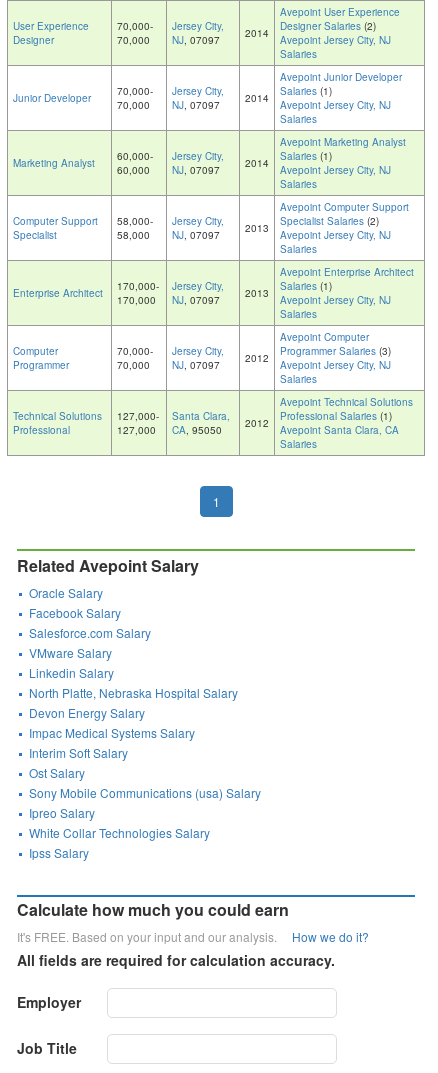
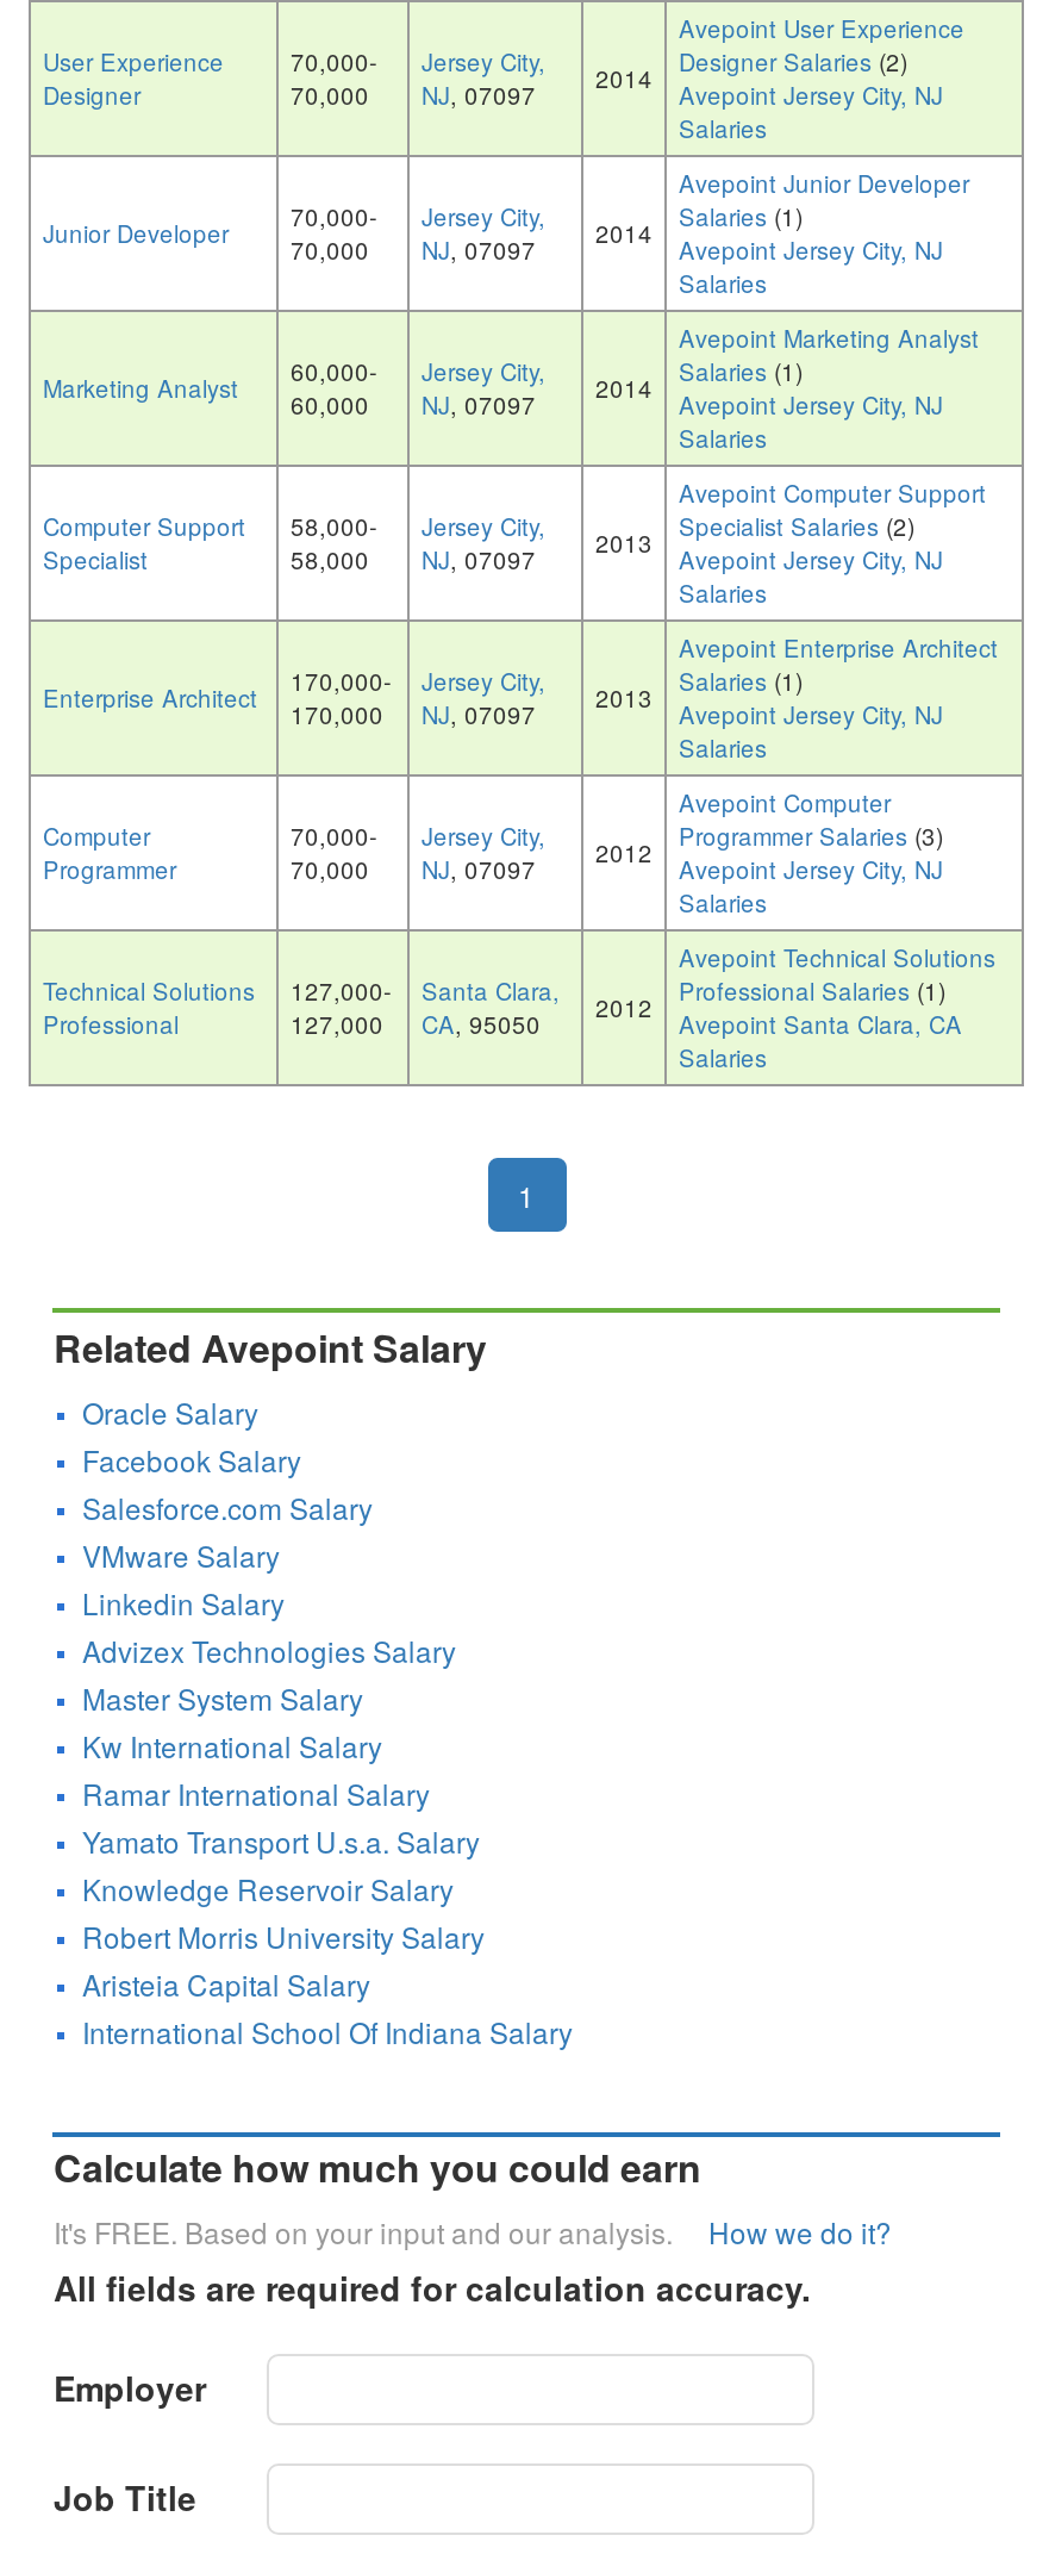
- North Platte, Nebraska Hospital Salary
- Devon Energy Salary
- Impac Medical Systems Salary
- Interim Soft Salary
- Ost Salary
- Sony Mobile Communications (usa) Salary
- Ipreo Salary
- White Collar Technologies Salary
- Ipss Salary
+ Advizex Technologies Salary
+ Master System Salary
+ Kw International Salary
+ Ramar International Salary
+ Yamato Transport U.s.a. Salary
+ Knowledge Reservoir Salary
+ Robert Morris University Salary
+ Aristeia Capital Salary
+ International School Of Indiana Salary
